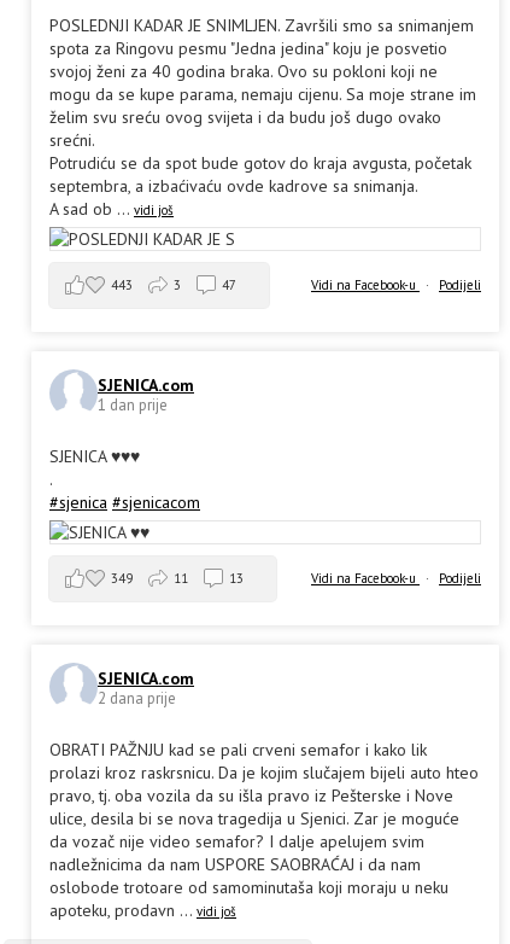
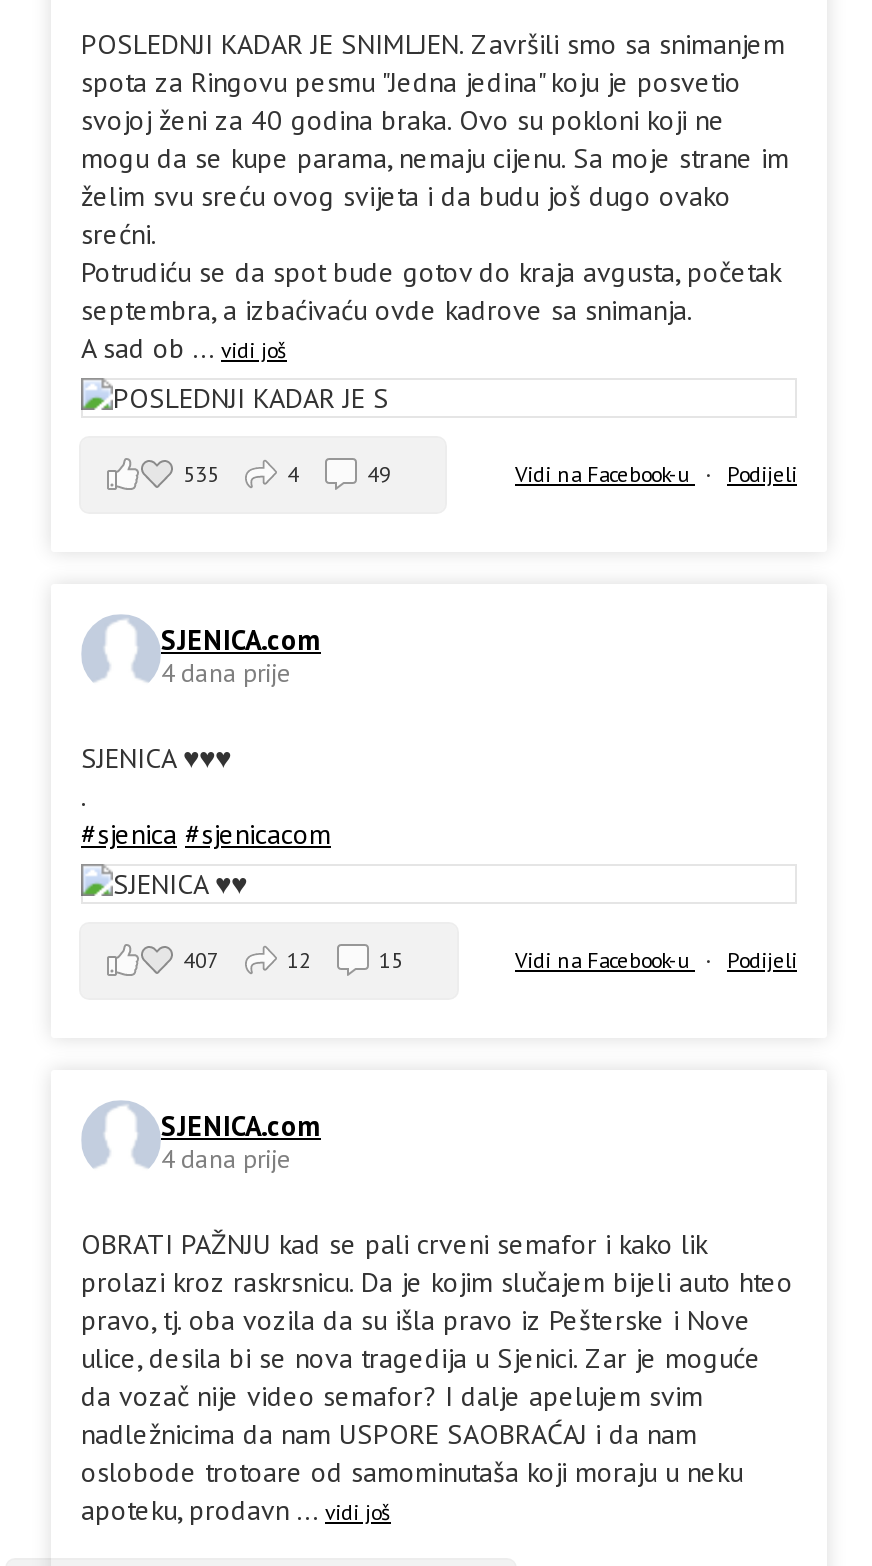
- 443
+ 535

- 3
+ 4

- 47
+ 49

- 1 dan prije
+ 4 dana prije

- 349
+ 407

- 11
+ 12

- 13
+ 15

- 2 dana prije
+ 4 dana prije
